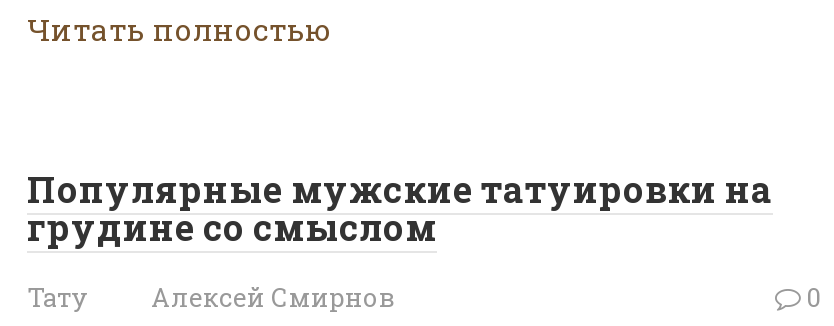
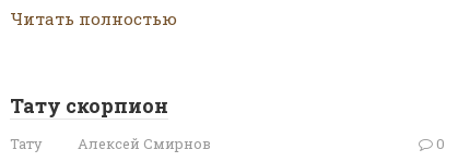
- Популярные мужские татуировки на
- грудине со смыслом
+ Тату скорпион
